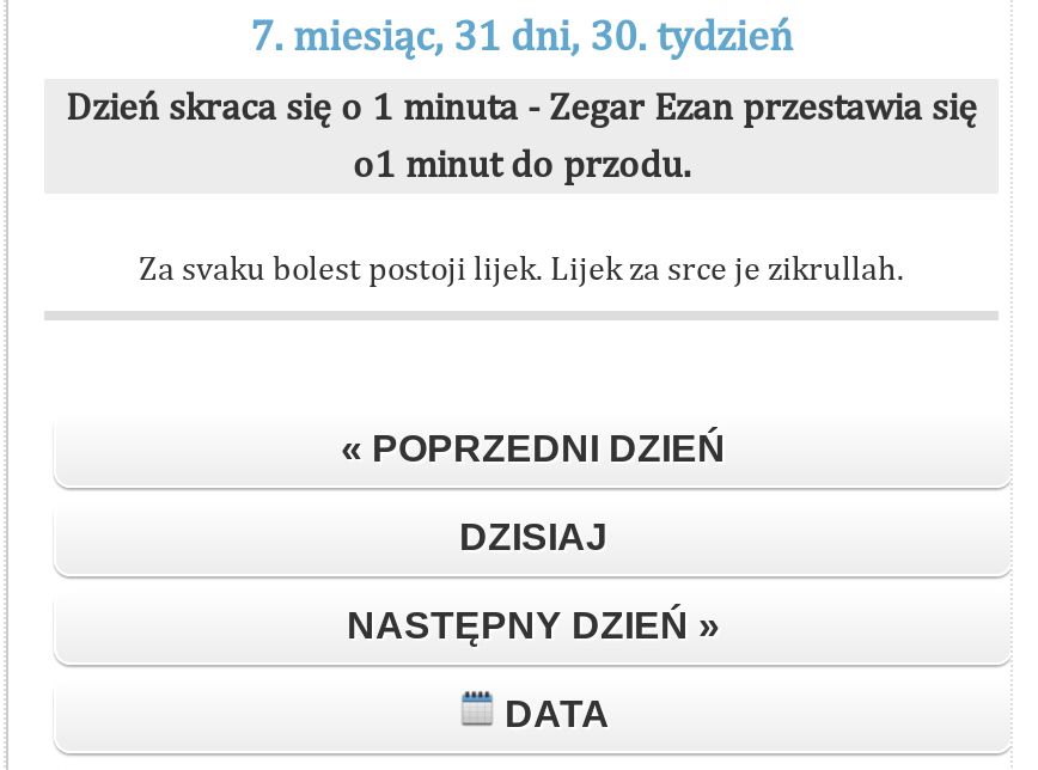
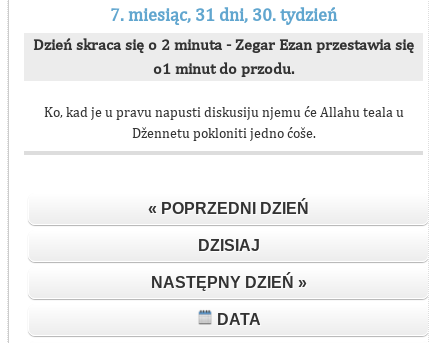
- Dzień skraca się o 1 minuta - Zegar Ezan przestawia się
+ Dzień skraca się o 2 minuta - Zegar Ezan przestawia się

- Za svaku bolest postoji lijek. Lijek za srce je zikrullah.
+ Ko, kad je u pravu napusti diskusiju njemu će Allahu teala u
+ Džennetu pokloniti jedno ćoše.
